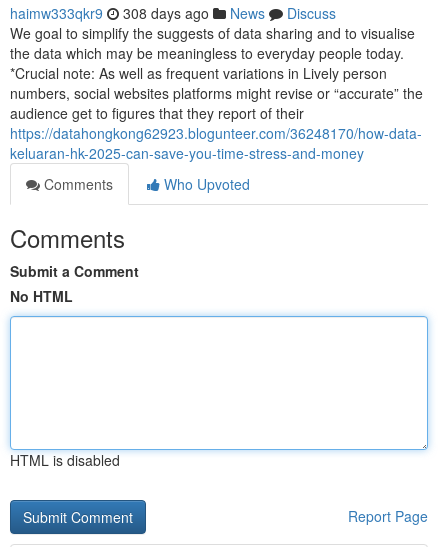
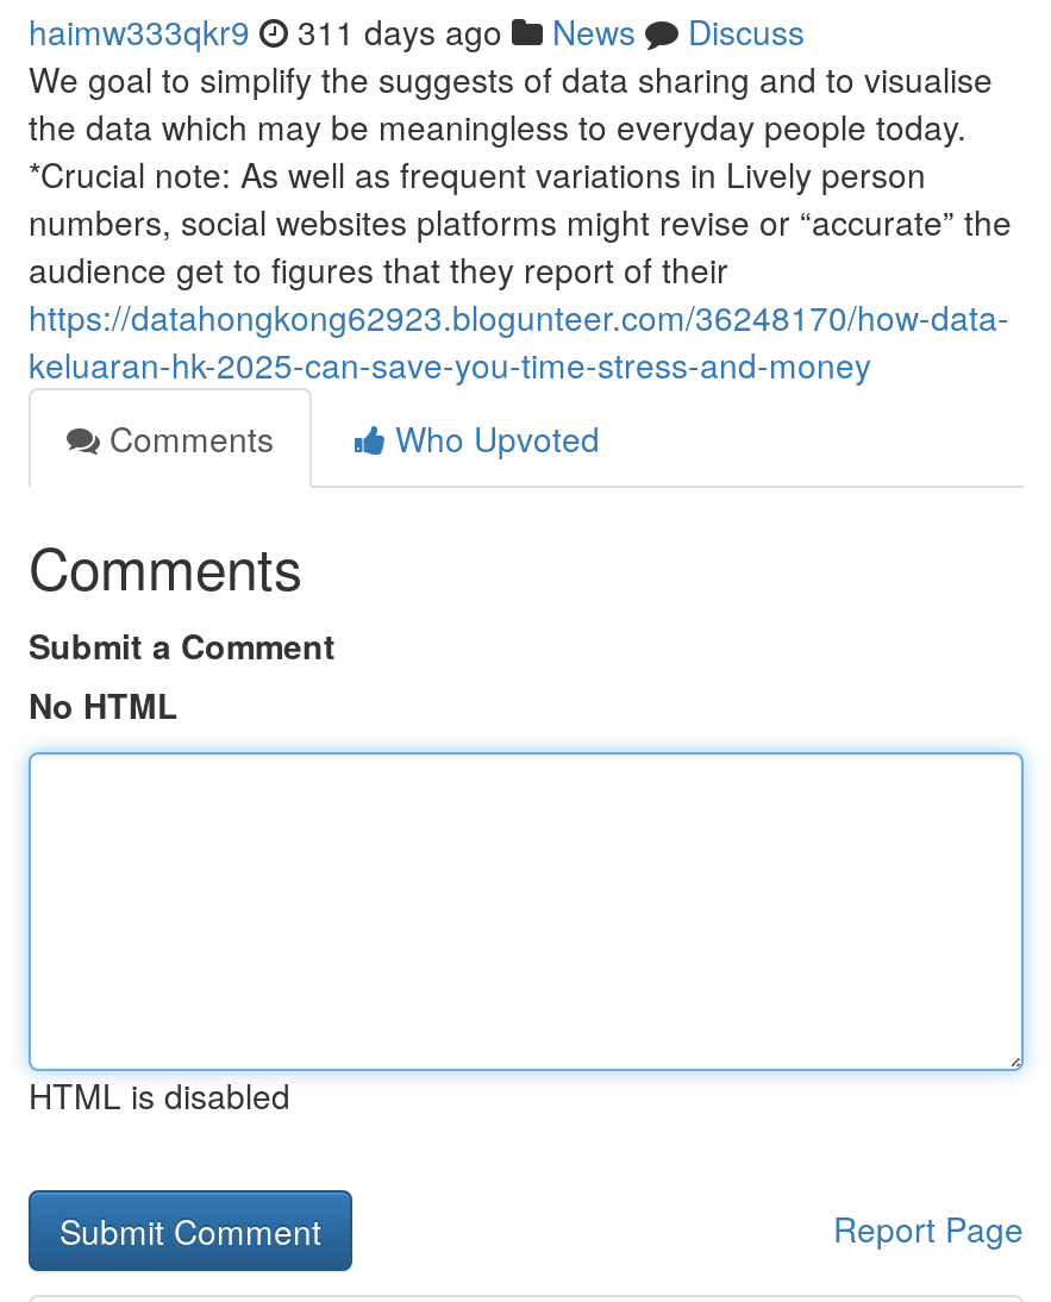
- haimw333qkr9 308 days ago News Discuss
+ haimw333qkr9 311 days ago News Discuss
